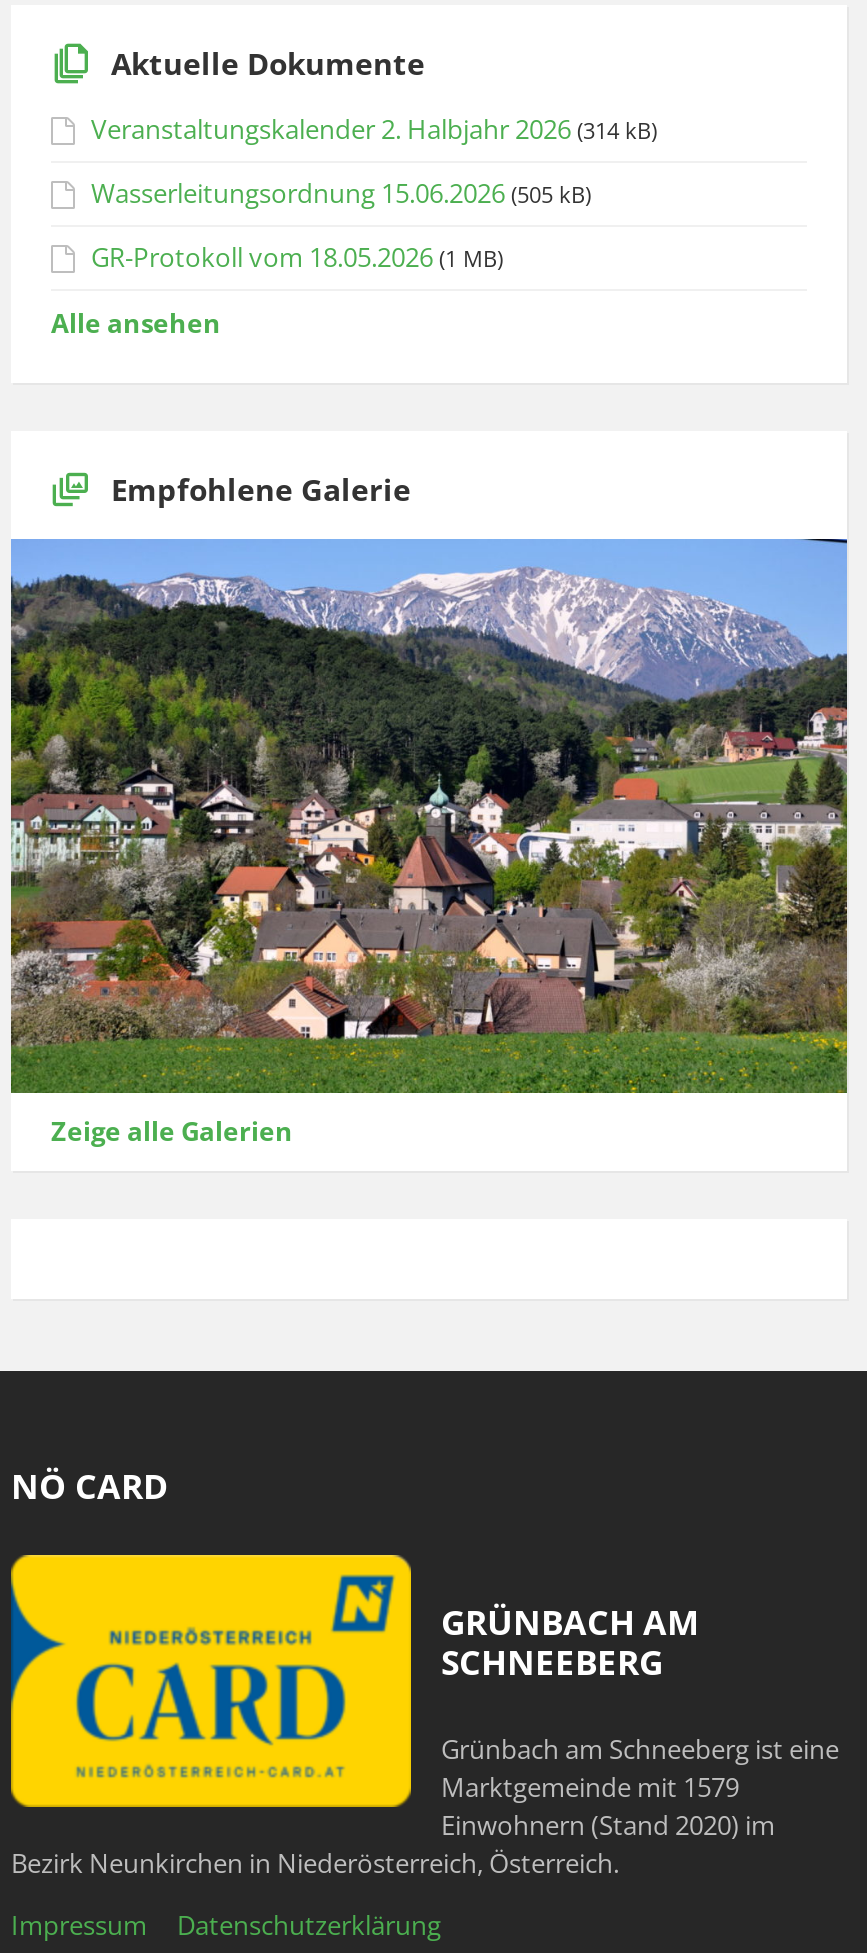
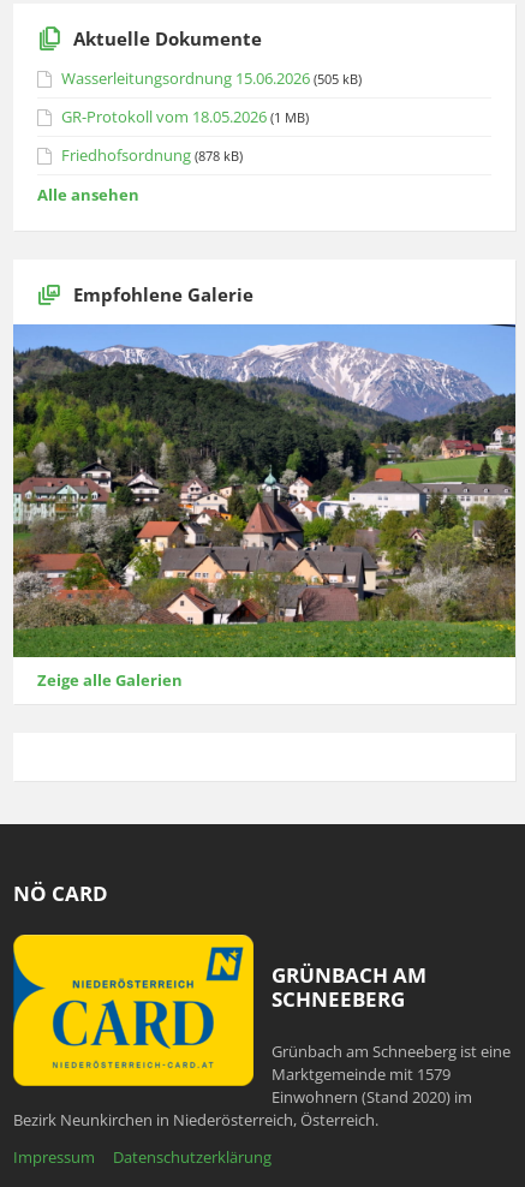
- Veranstaltungskalender 2. Halbjahr 2026 (314 kB)

moved up: Wasserleitungsordnung 15.06.2026 (505 kB) | GR-Protokoll vom 18.05.2026 (1 MB)

+ Friedhofsordnung (878 kB)
